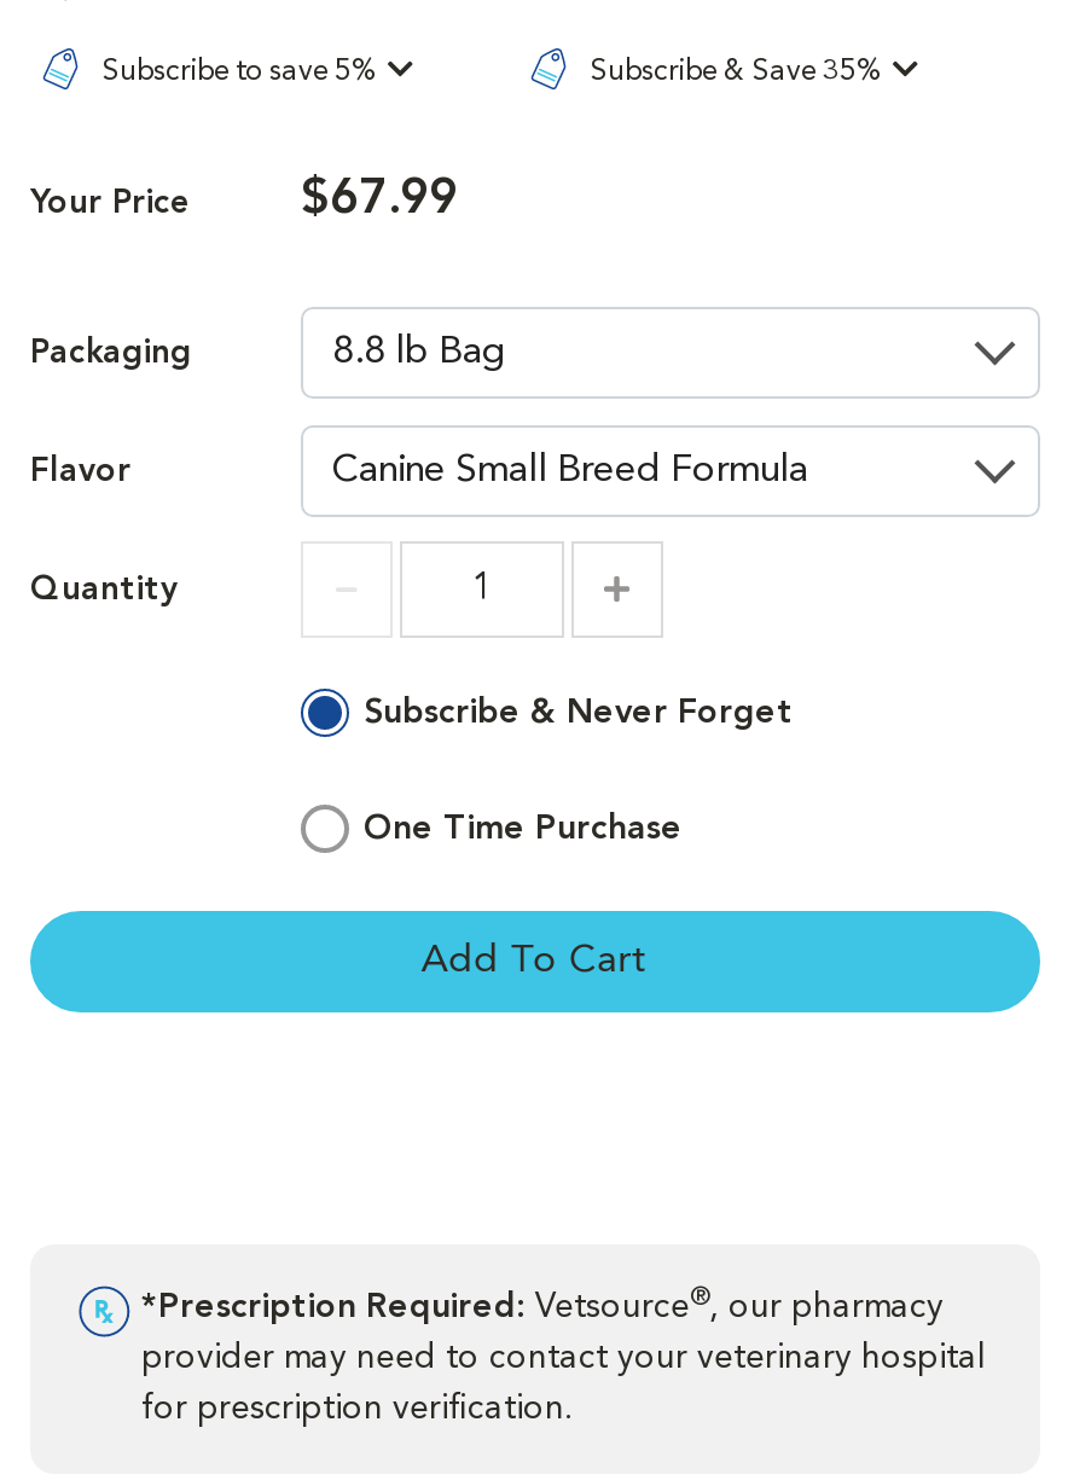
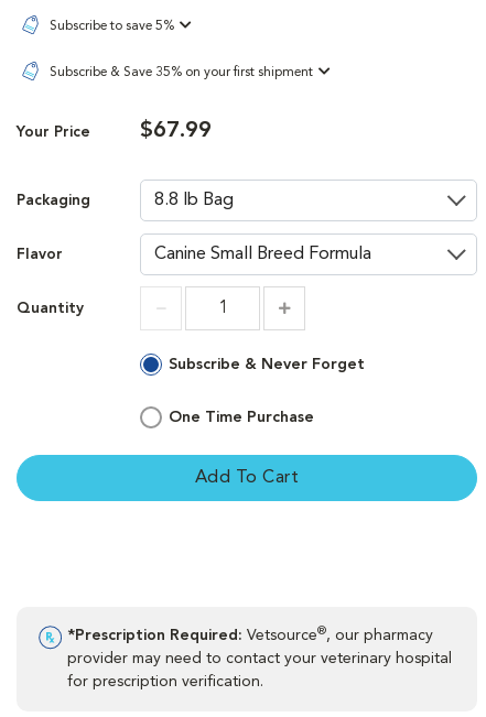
- Subscribe & Save 35%
+ Subscribe & Save 35% on your first shipment
